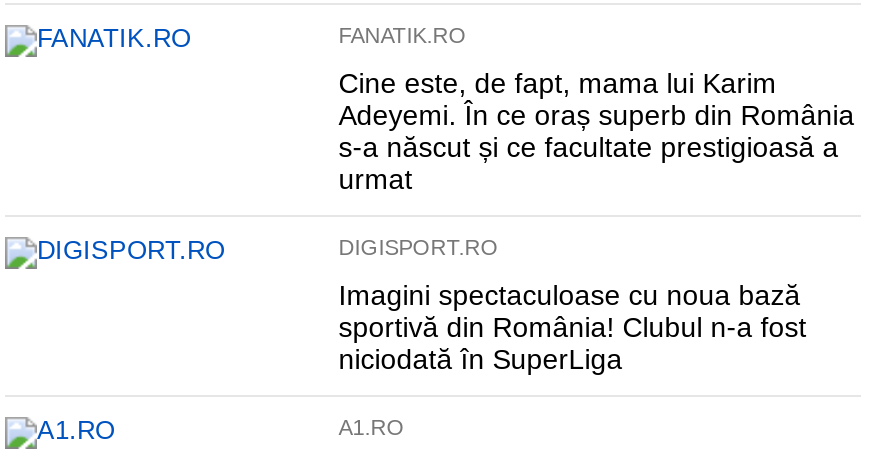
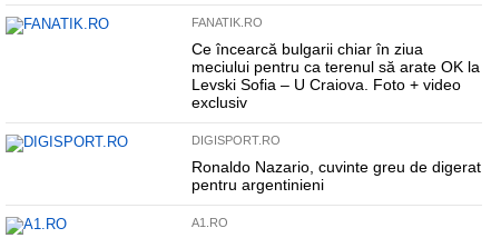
- Cine este, de fapt, mama lui Karim
- Adeyemi. În ce oraș superb din România
- s-a născut și ce facultate prestigioasă a
- urmat
+ Ce încearcă bulgarii chiar în ziua
+ meciului pentru ca terenul să arate OK la
+ Levski Sofia – U Craiova. Foto + video
+ exclusiv

- Imagini spectaculoase cu noua bază
- sportivă din România! Clubul n-a fost
- niciodată în SuperLiga
+ Ronaldo Nazario, cuvinte greu de digerat
+ pentru argentinieni
